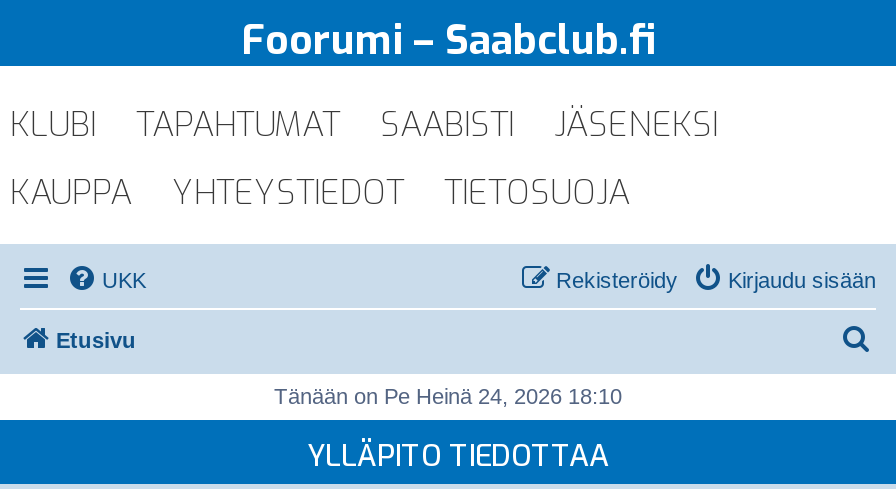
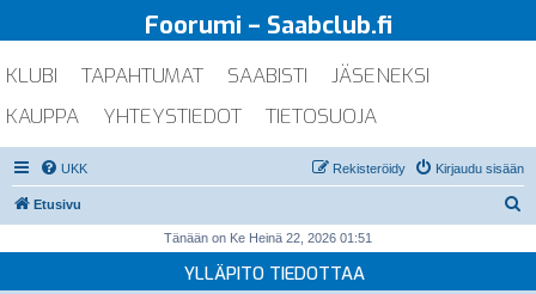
- Tänään on Pe Heinä 24, 2026 18:10
+ Tänään on Ke Heinä 22, 2026 01:51
